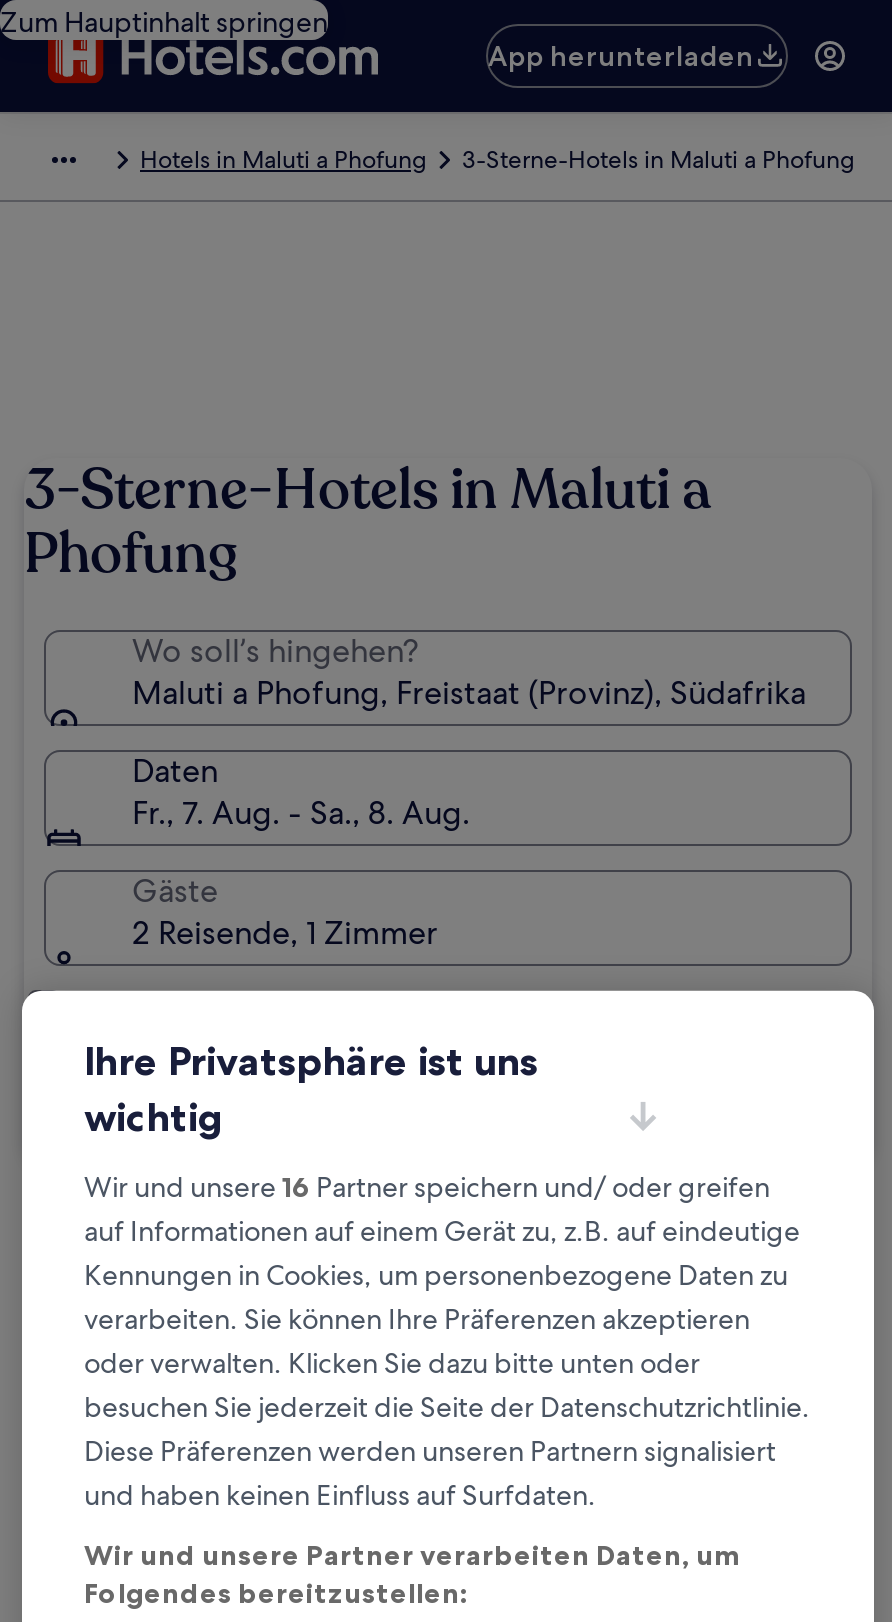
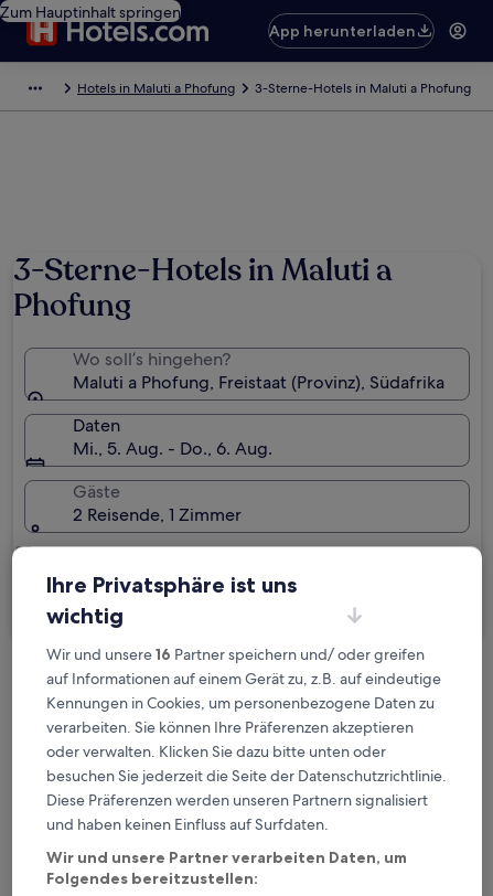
- Fr., 7. Aug. - Sa., 8. Aug.
+ Mi., 5. Aug. - Do., 6. Aug.
